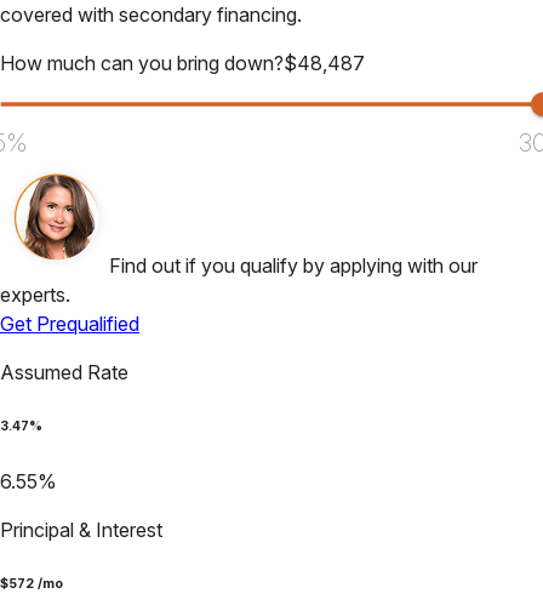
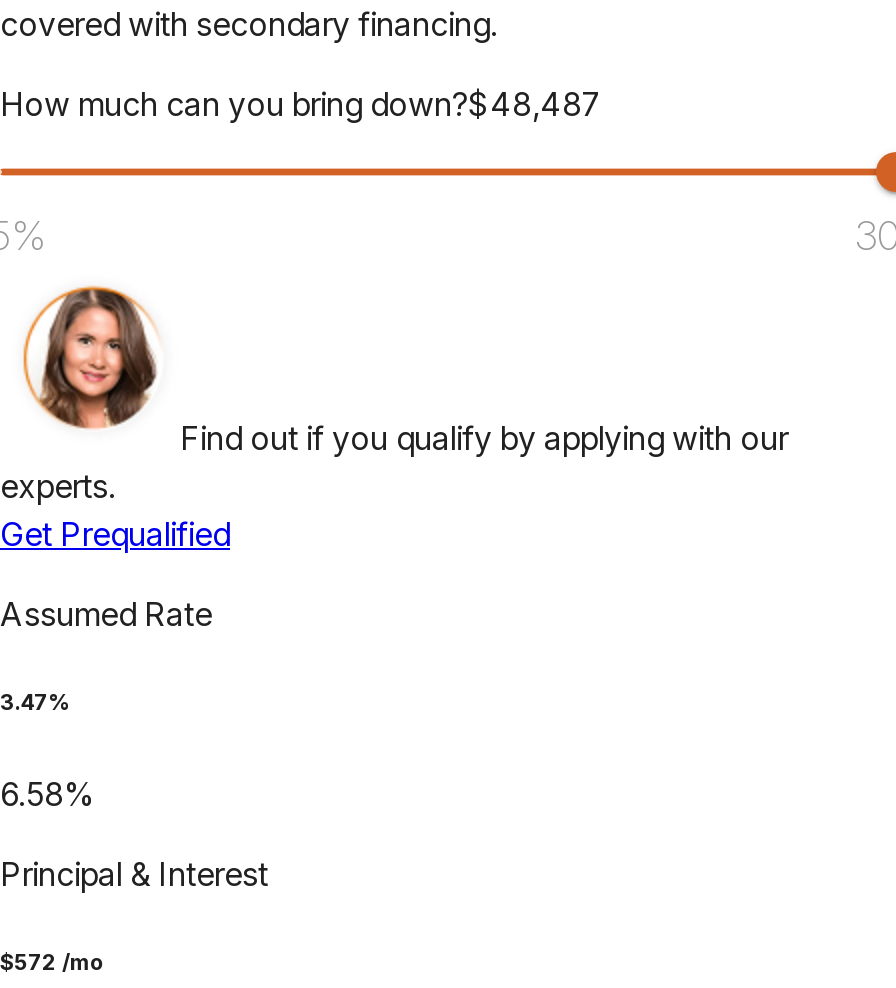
- 6.55%
+ 6.58%
